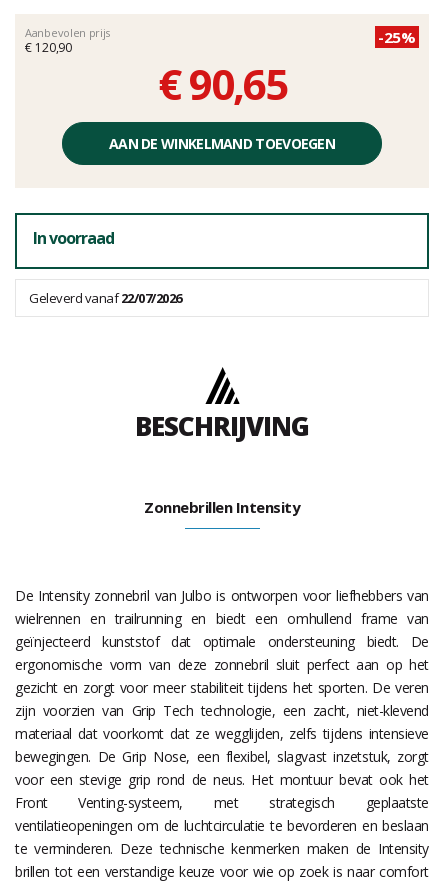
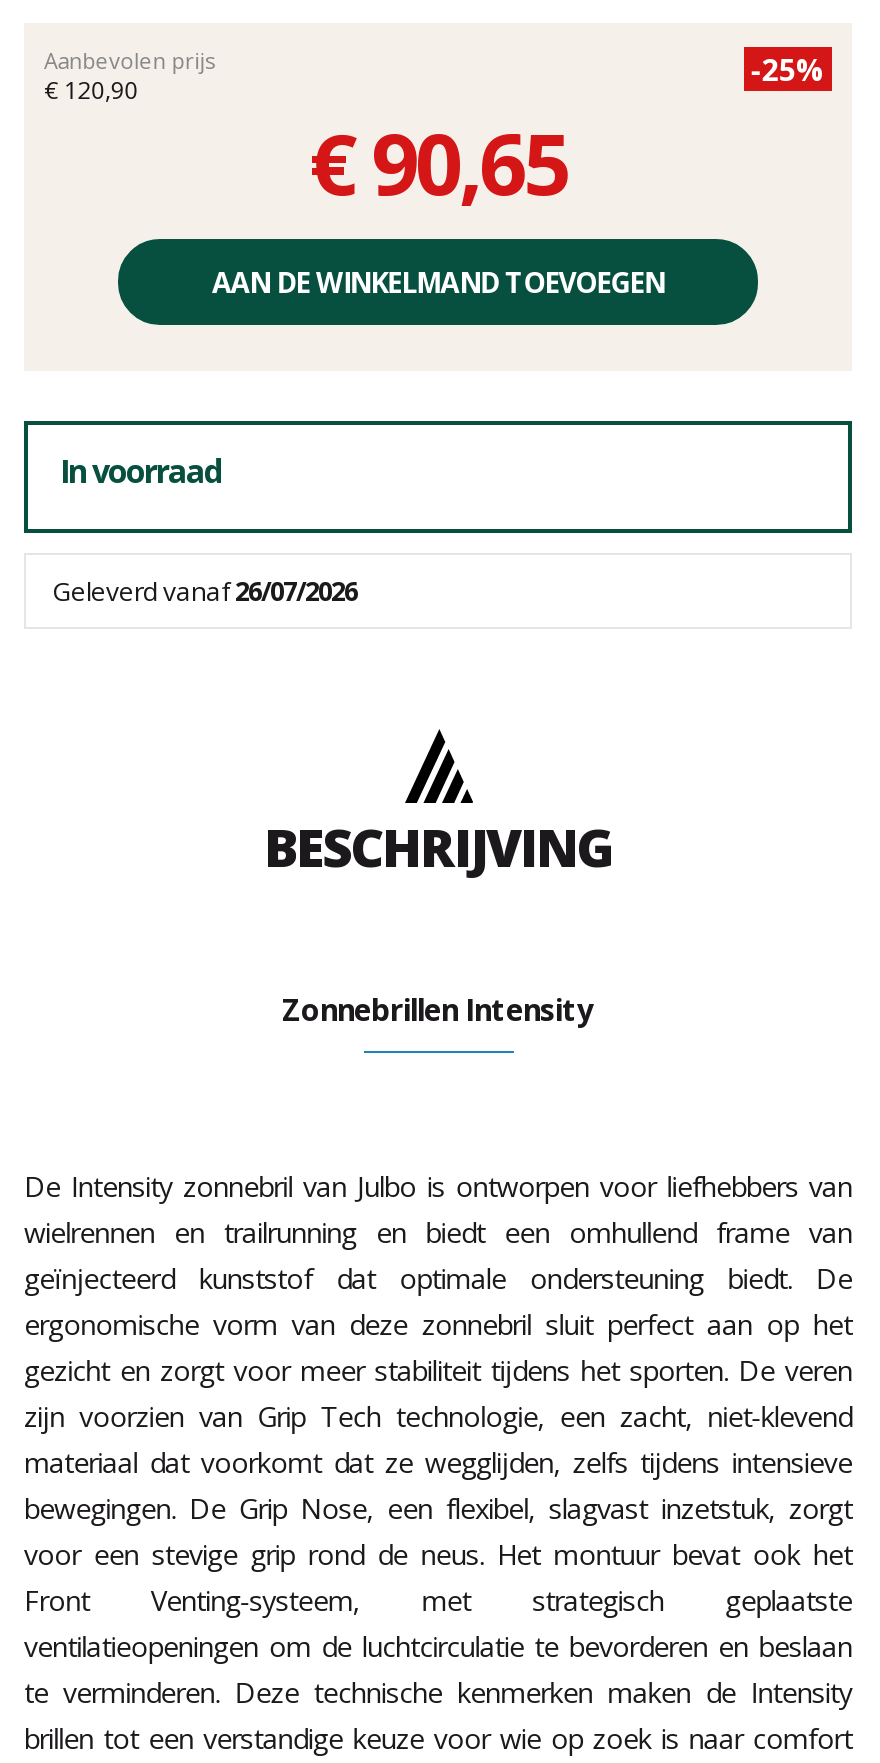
- Geleverd vanaf22/07/2026
+ Geleverd vanaf26/07/2026
